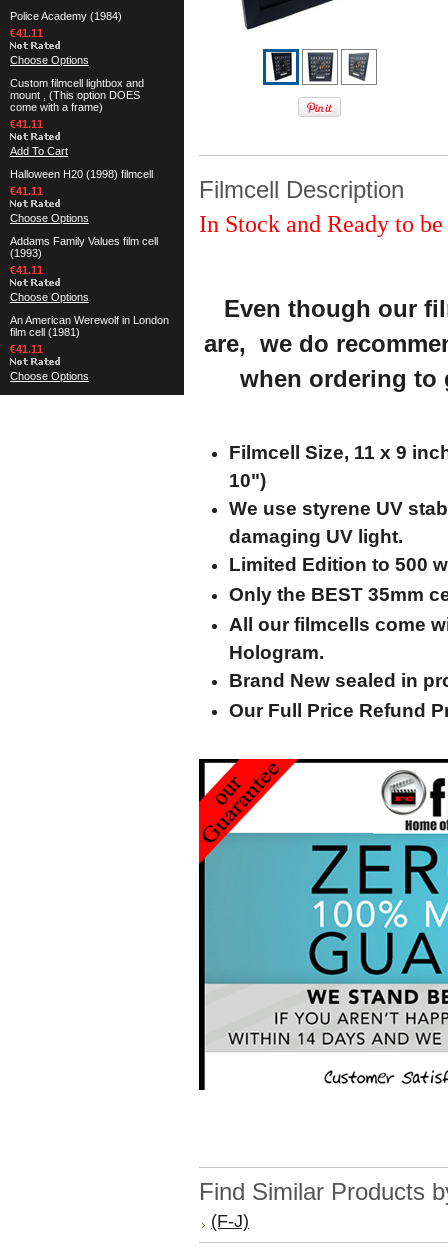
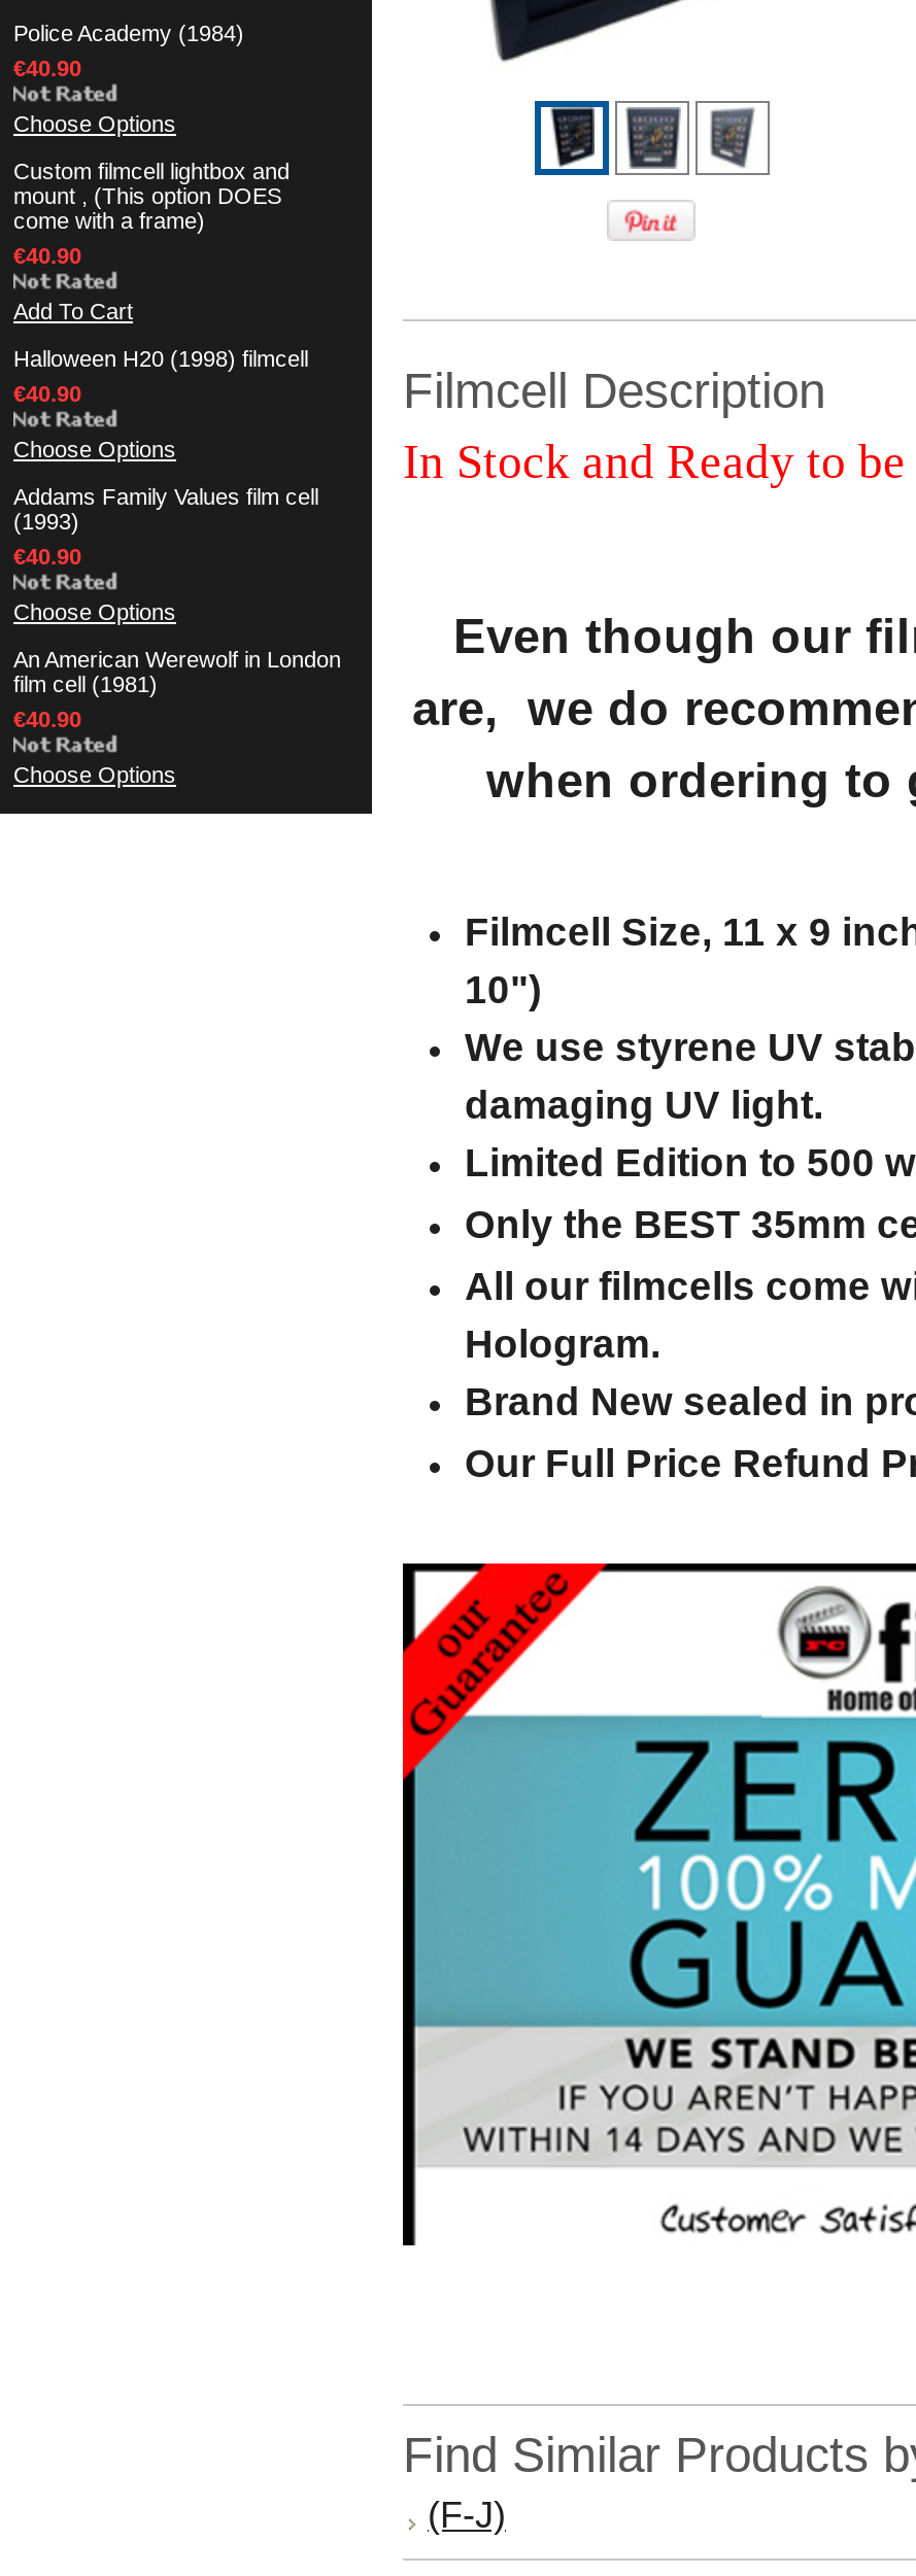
- €41.11
+ €40.90

- €41.11
+ €40.90

- €41.11
+ €40.90

- €41.11
+ €40.90

- €41.11
+ €40.90
